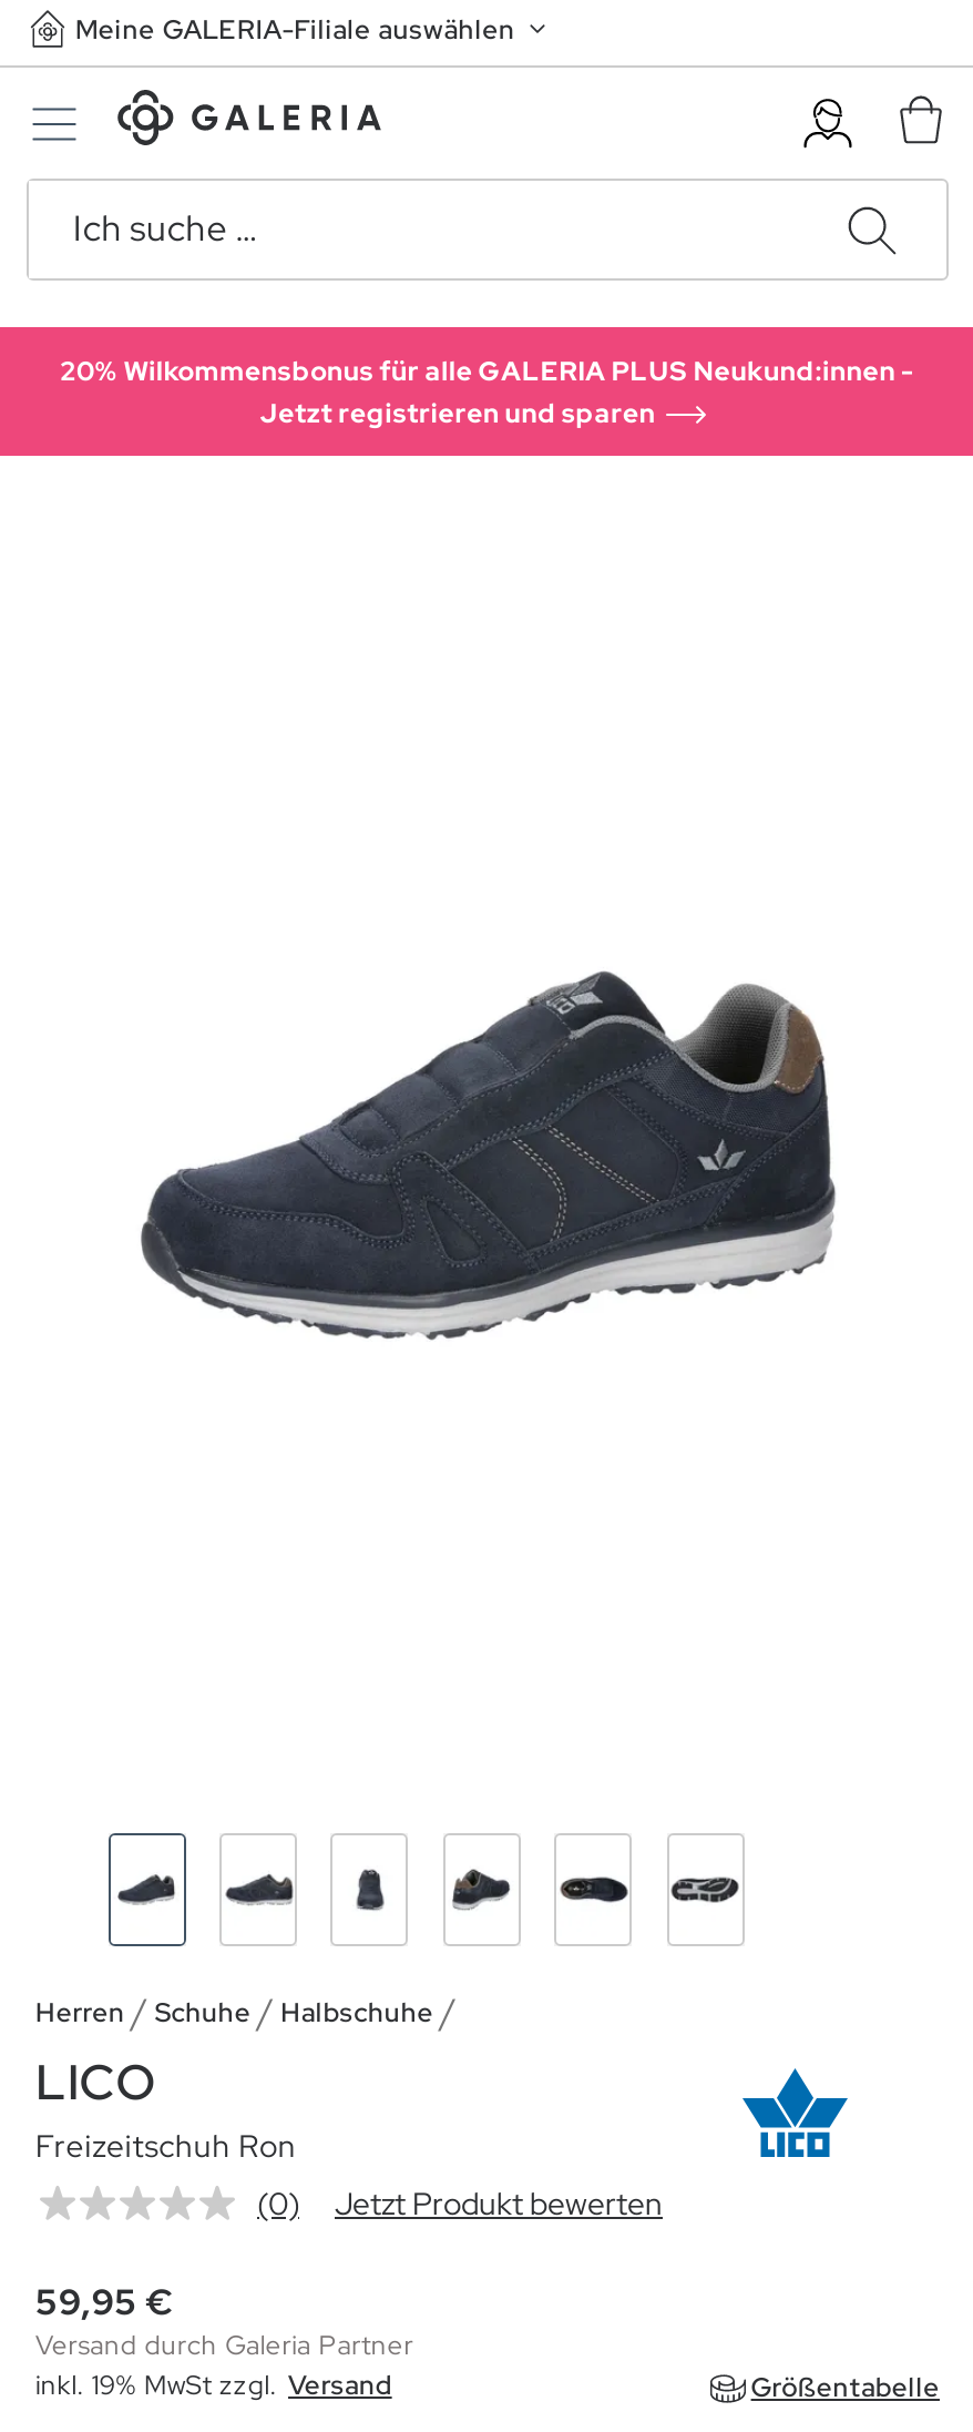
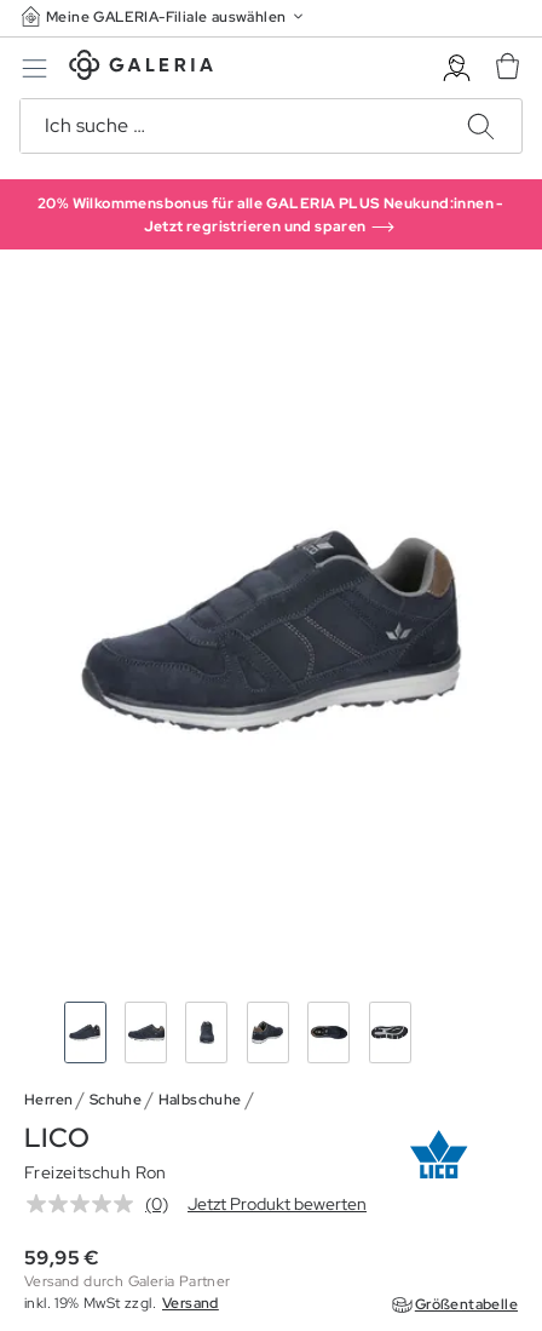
- Jetzt registrieren und sparen
+ Jetzt regristrieren und sparen
